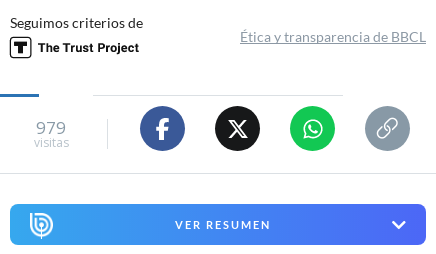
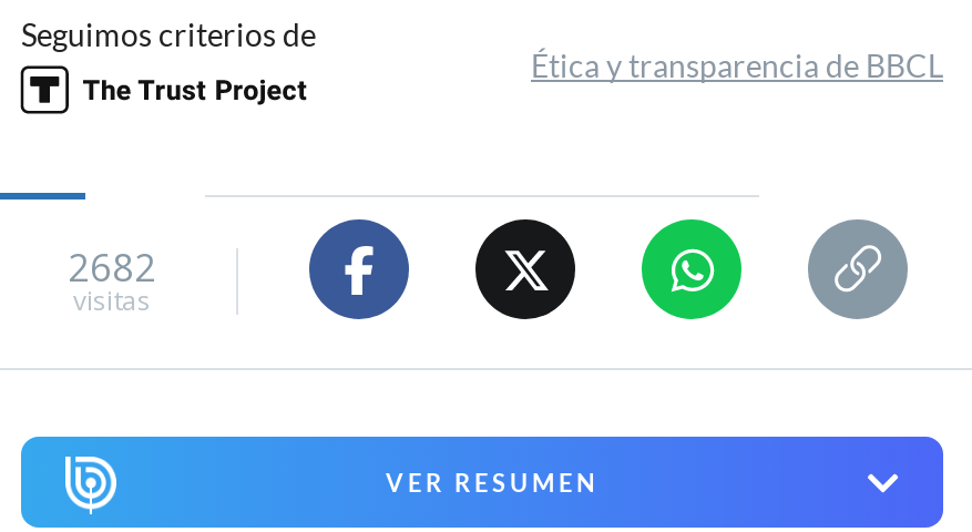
- 979
+ 2682
